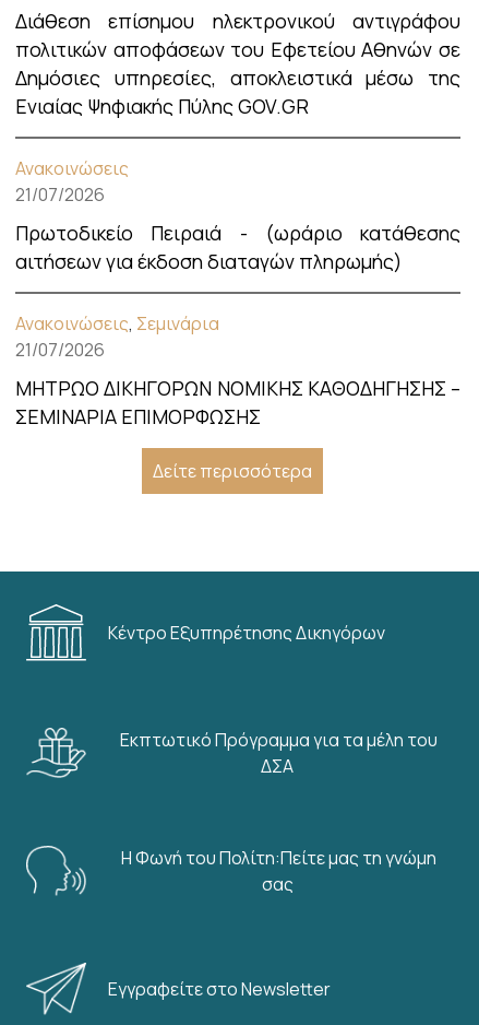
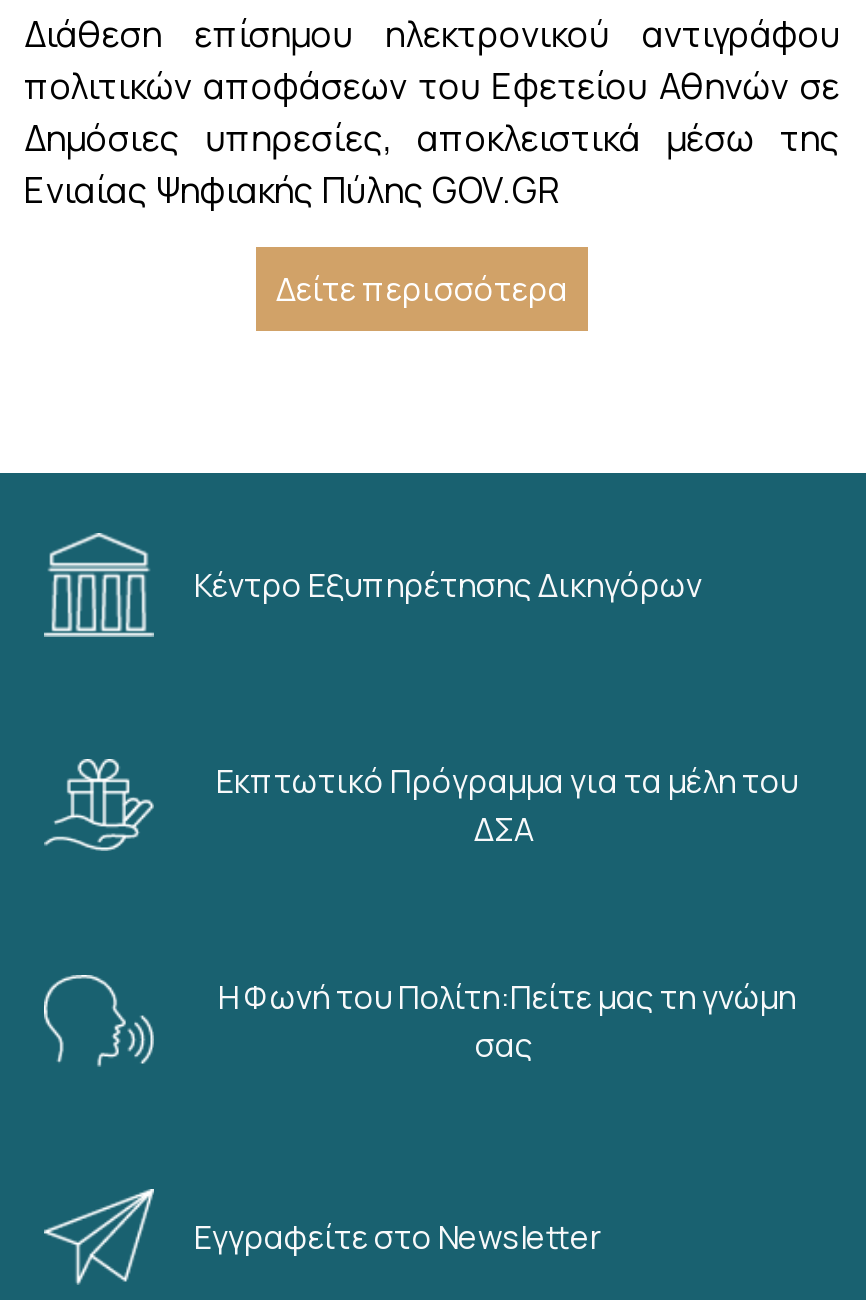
- Ανακοινώσεις
- 21/07/2026
- Πρωτοδικείο Πειραιά - (ωράριο κατάθεσης
- αιτήσεων για έκδοση διαταγών πληρωμής)
- Ανακοινώσεις, Σεμινάρια
- 21/07/2026
- ΜΗΤΡΩΟ ΔΙΚΗΓΟΡΩΝ ΝΟΜΙΚΗΣ ΚΑΘΟΔΗΓΗΣΗΣ –
- ΣΕΜΙΝΑΡΙΑ ΕΠΙΜΟΡΦΩΣΗΣ
